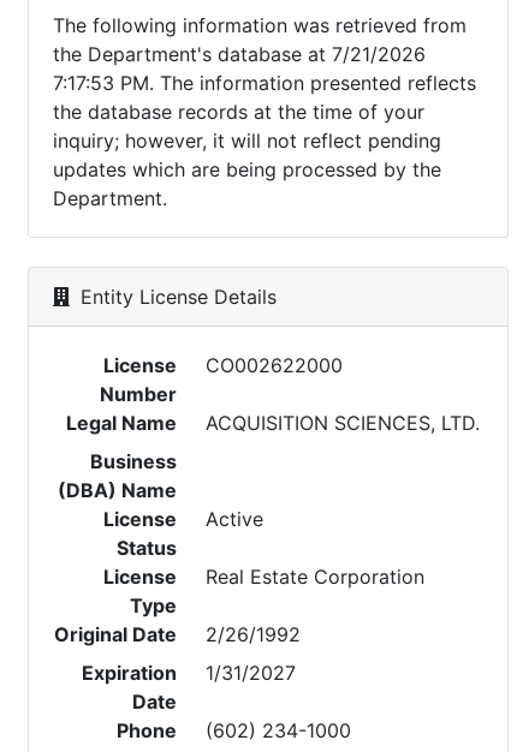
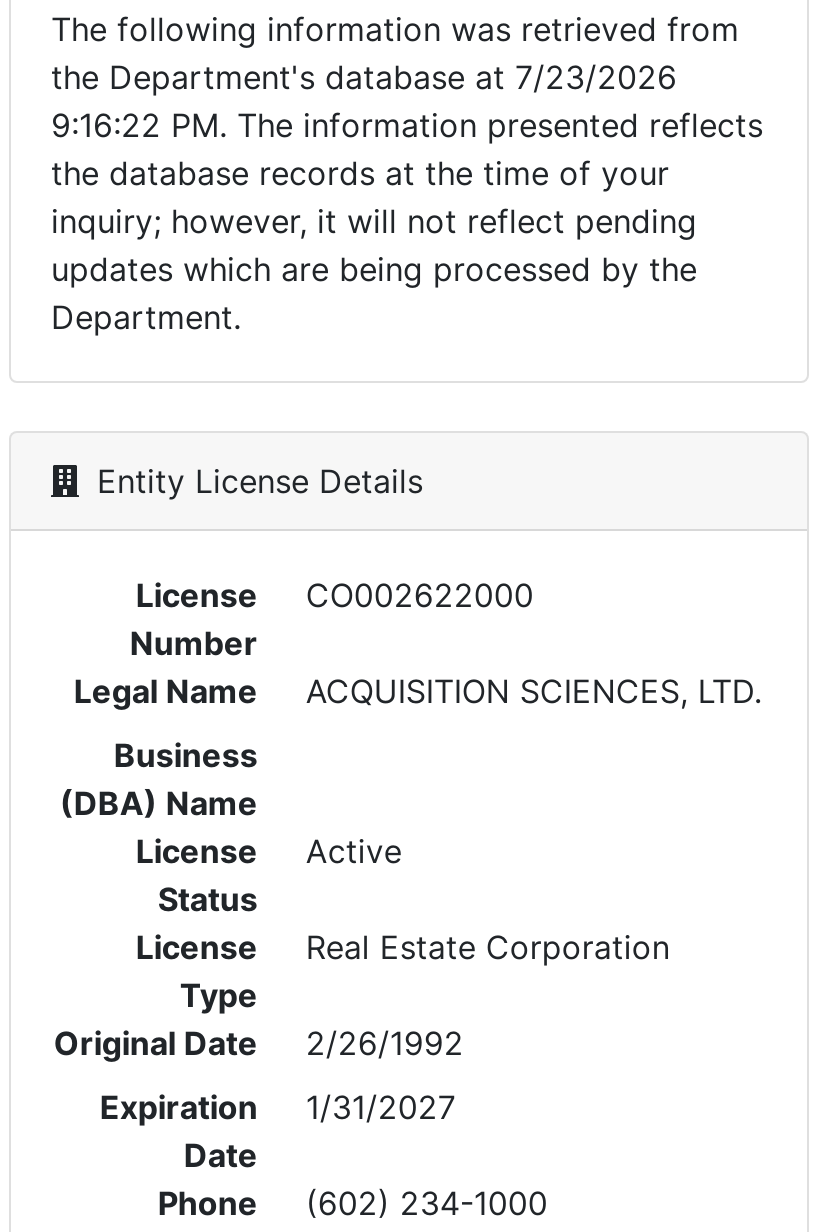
- the Department's database at 7/21/2026
+ the Department's database at 7/23/2026

- 7:17:53 PM. The information presented reflects
+ 9:16:22 PM. The information presented reflects
